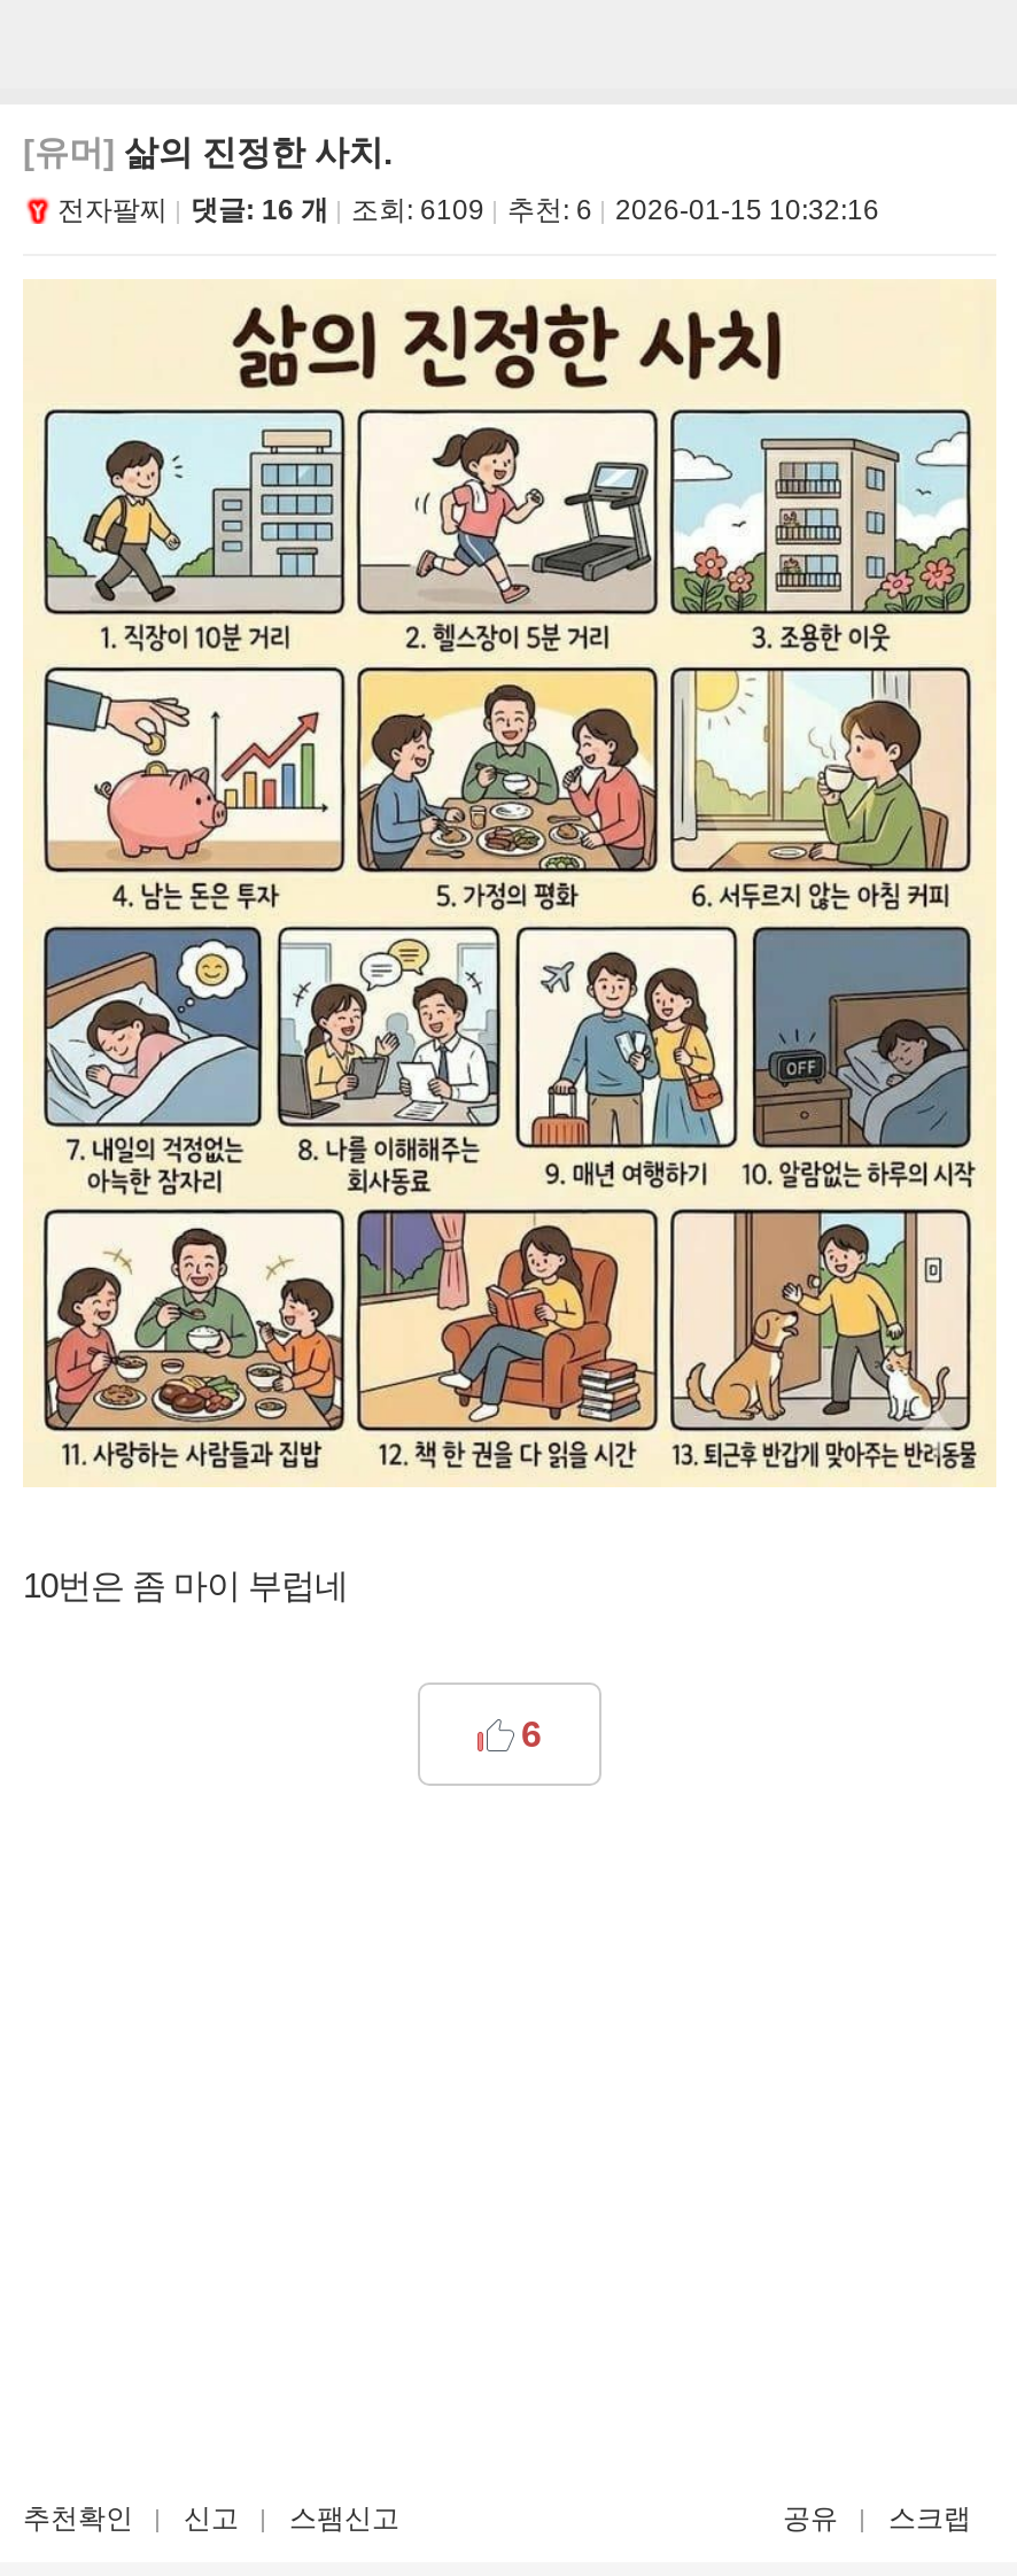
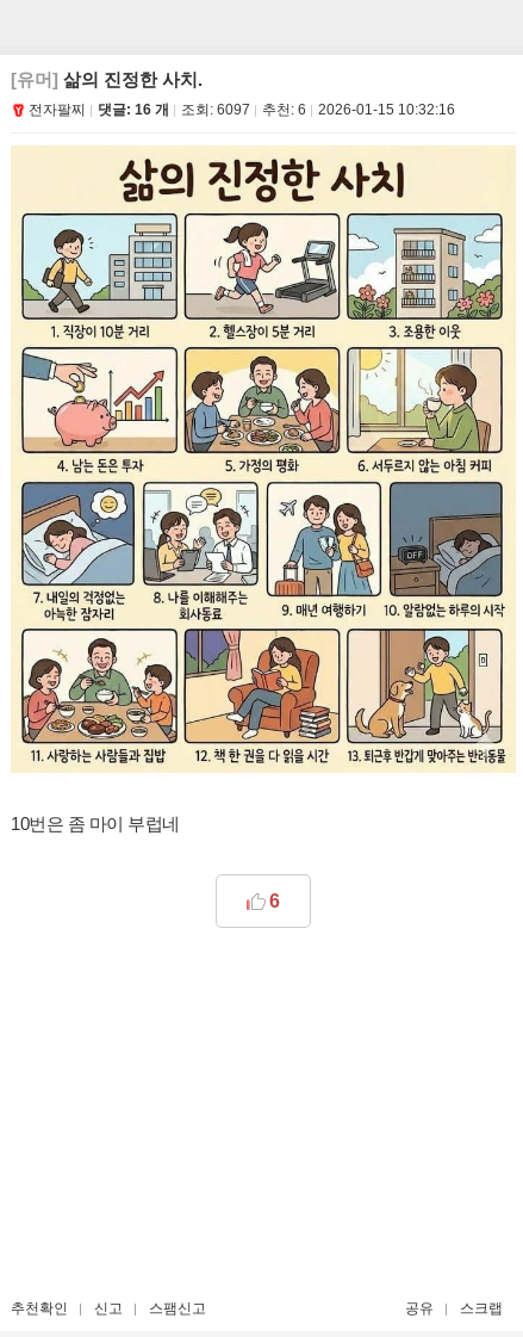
- 전자팔찌 댓글: 16 개 조회: 6109 추천: 6 2026-01-15 10:32:16
+ 전자팔찌 댓글: 16 개 조회: 6097 추천: 6 2026-01-15 10:32:16
